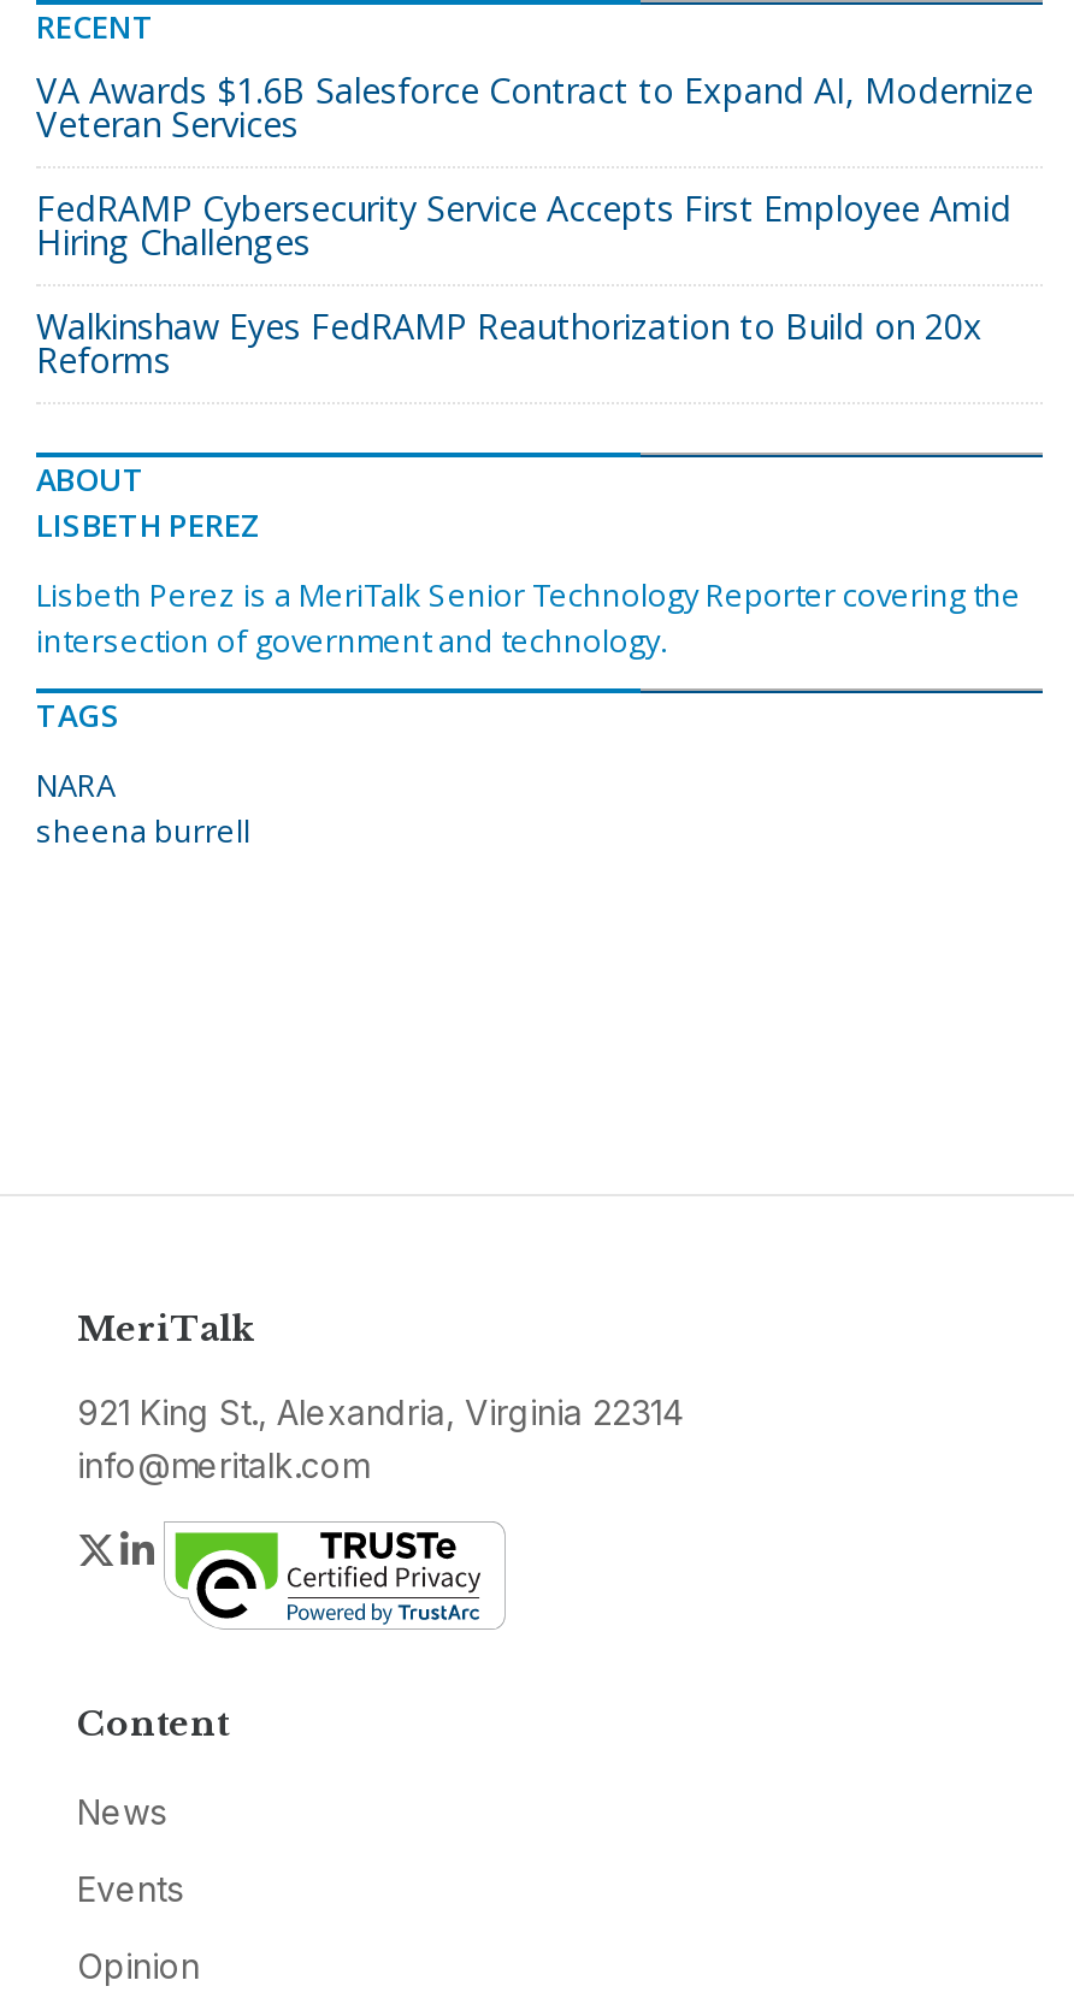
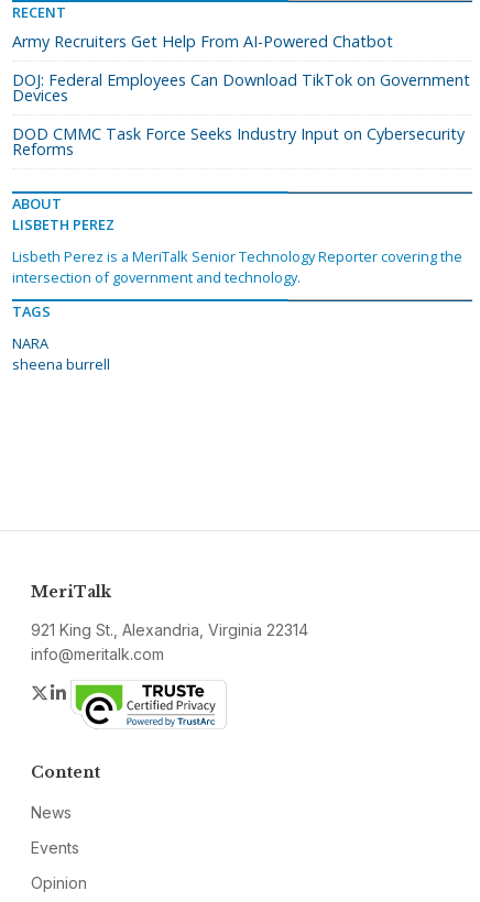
- VA Awards $1.6B Salesforce Contract to Expand AI, Modernize
- Veteran Services
+ Army Recruiters Get Help From AI-Powered Chatbot

- FedRAMP Cybersecurity Service Accepts First Employee Amid
- Hiring Challenges
+ DOJ: Federal Employees Can Download TikTok on Government
+ Devices

- Walkinshaw Eyes FedRAMP Reauthorization to Build on 20x
+ DOD CMMC Task Force Seeks Industry Input on Cybersecurity
